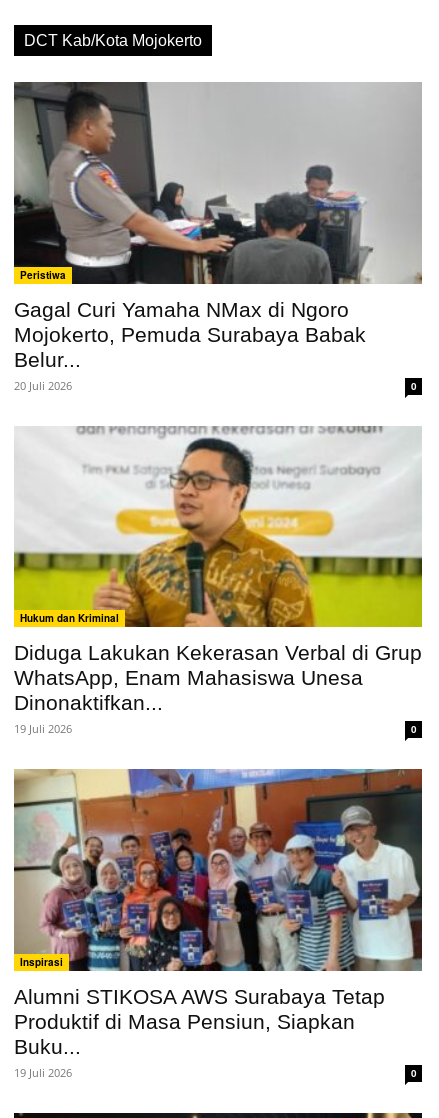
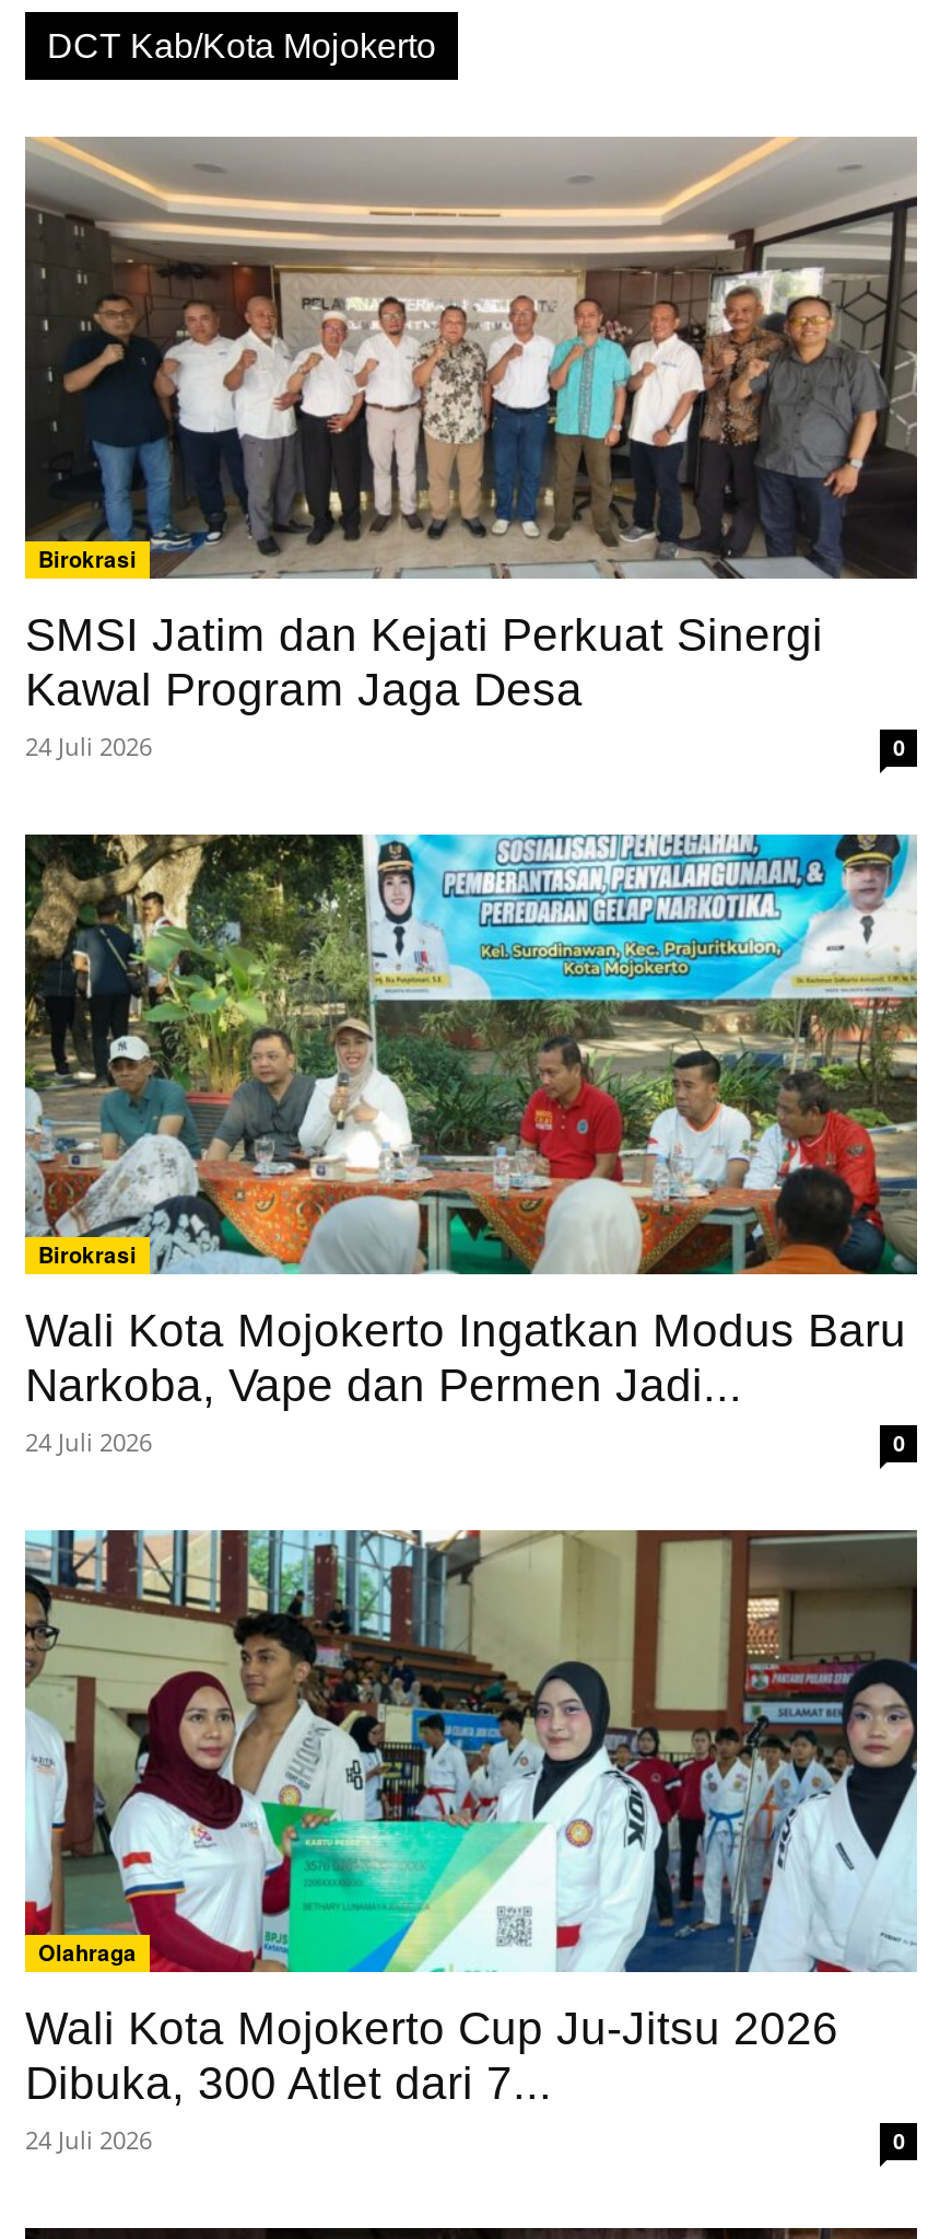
- [image]
- Peristiwa
+ [image]
+ Birokrasi

- Gagal Curi Yamaha NMax di Ngoro
- Mojokerto, Pemuda Surabaya Babak
- Belur...
- 20 Juli 2026
+ SMSI Jatim dan Kejati Perkuat Sinergi
+ Kawal Program Jaga Desa
+ 24 Juli 2026

- [image]
- Hukum dan Kriminal
+ [image]
+ Birokrasi

- Diduga Lakukan Kekerasan Verbal di Grup
- WhatsApp, Enam Mahasiswa Unesa
- Dinonaktifkan...
- 19 Juli 2026
+ Wali Kota Mojokerto Ingatkan Modus Baru
+ Narkoba, Vape dan Permen Jadi...
+ 24 Juli 2026

- [image]
- Inspirasi
+ [image]
+ Olahraga

- Alumni STIKOSA AWS Surabaya Tetap
- Produktif di Masa Pensiun, Siapkan
- Buku...
- 19 Juli 2026
+ Wali Kota Mojokerto Cup Ju-Jitsu 2026
+ Dibuka, 300 Atlet dari 7...
+ 24 Juli 2026
